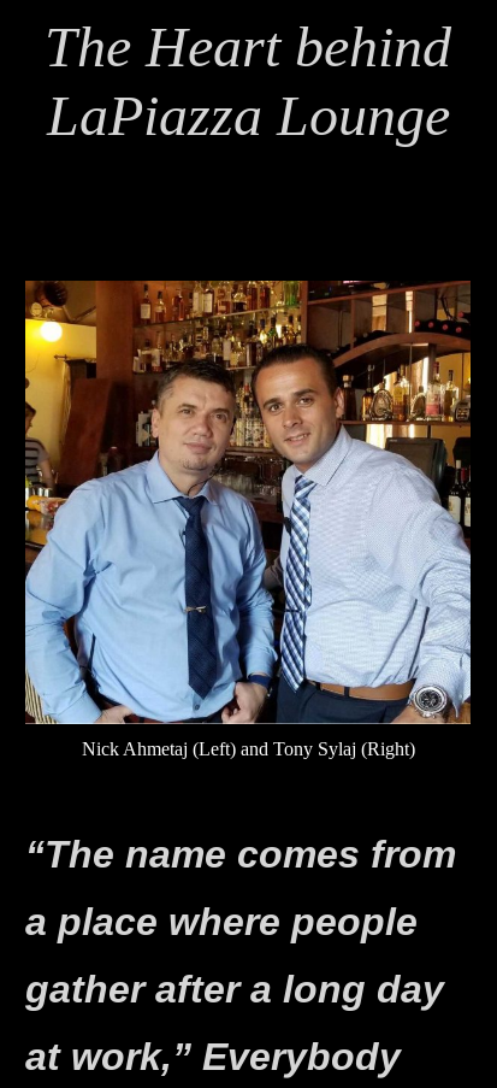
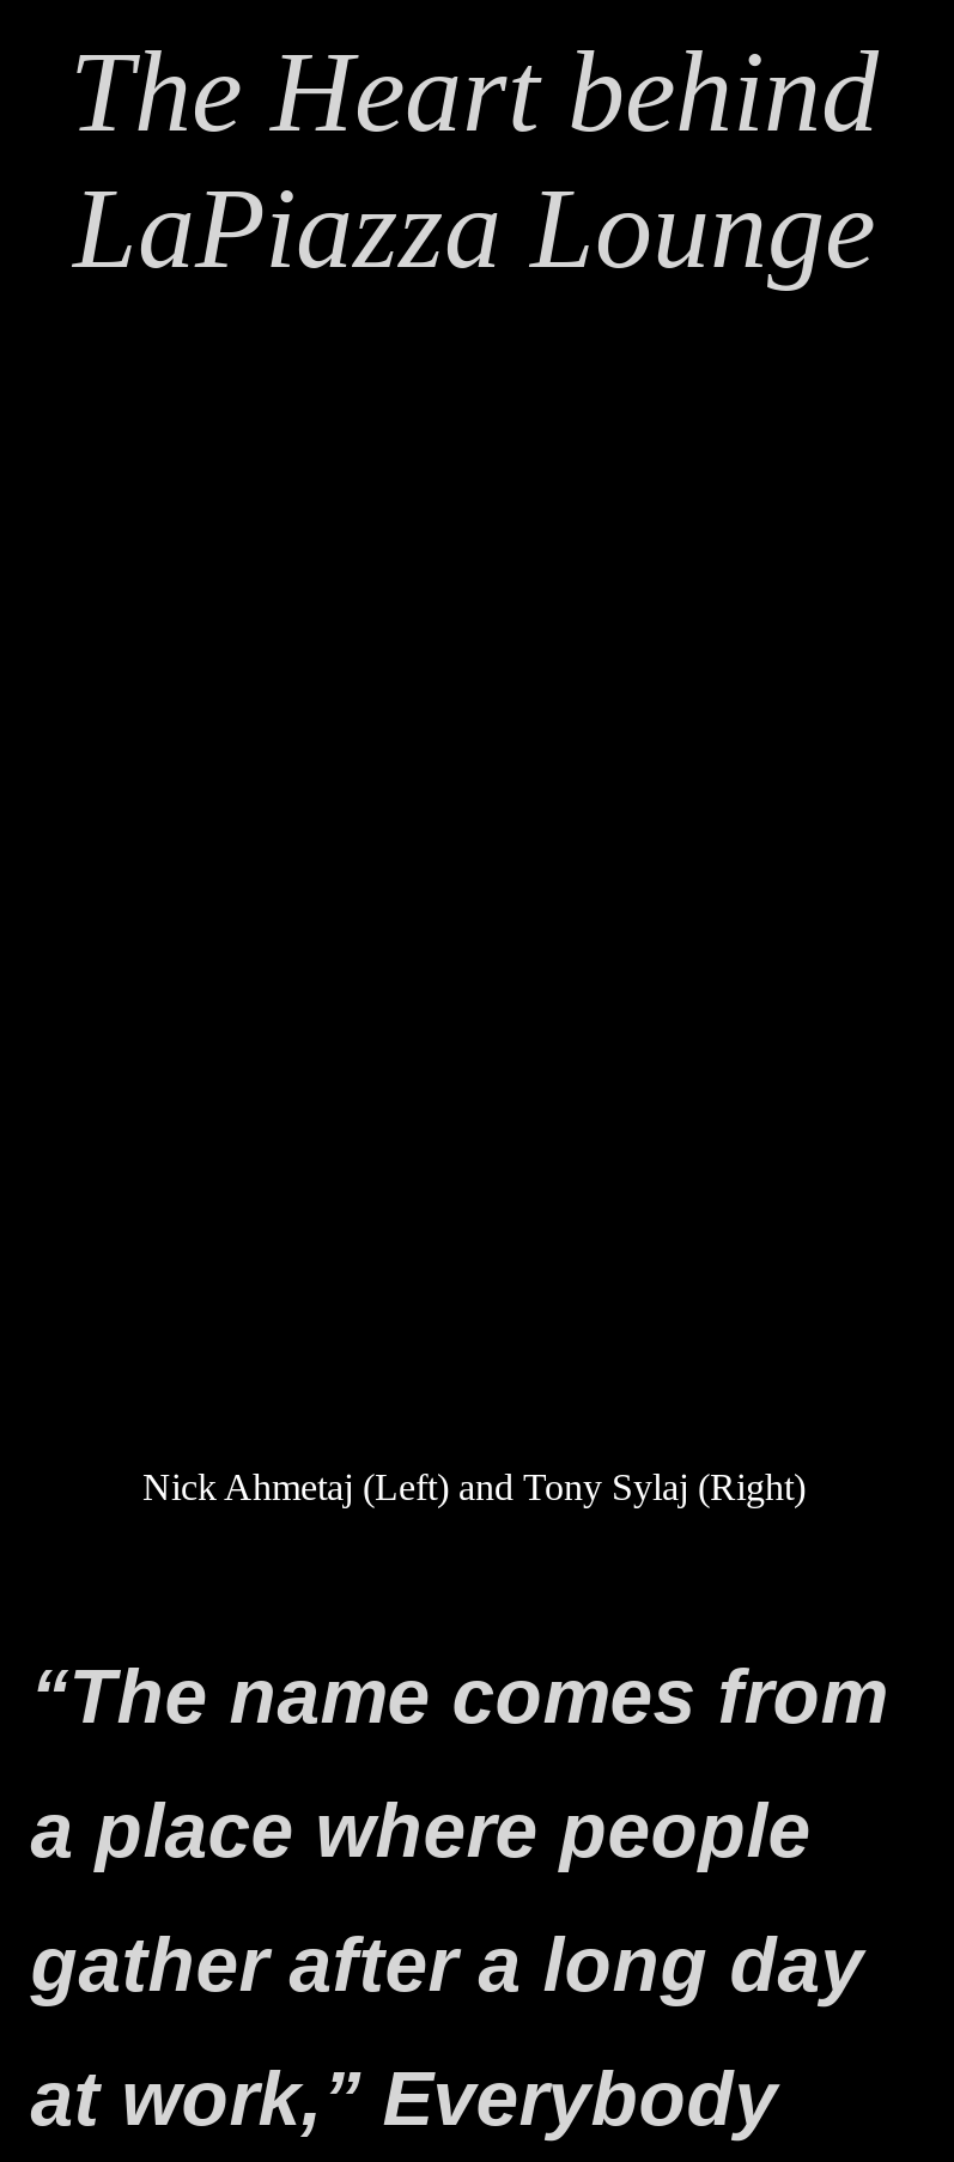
- [image]
